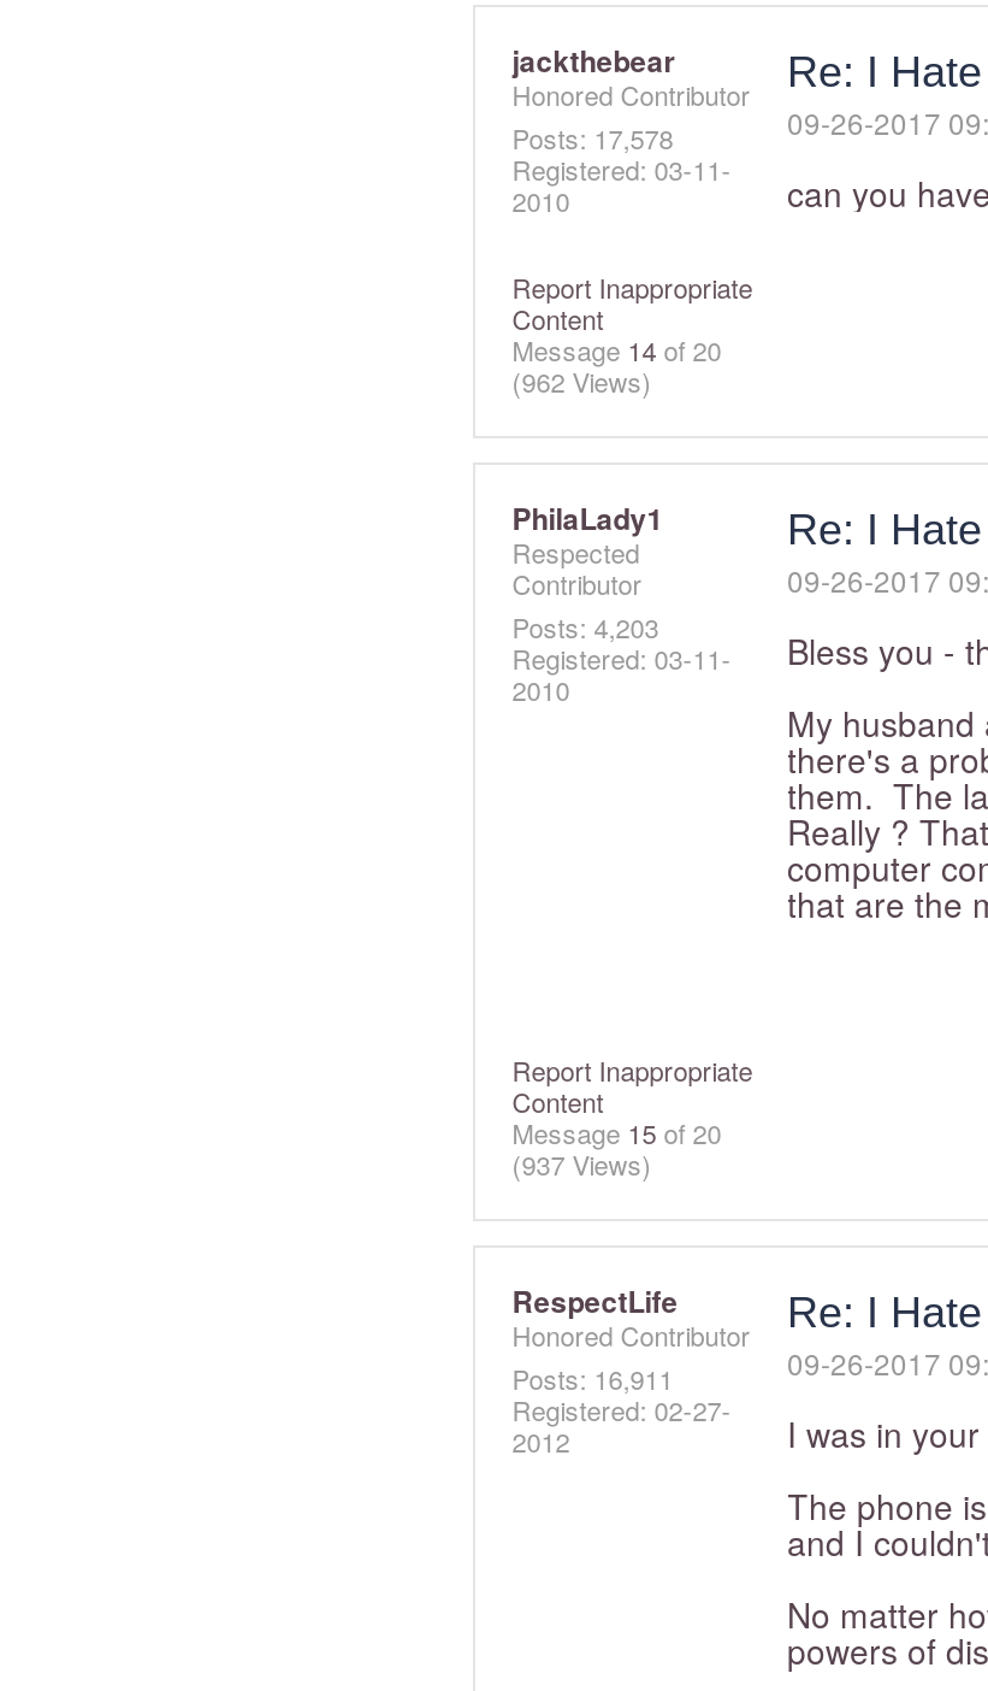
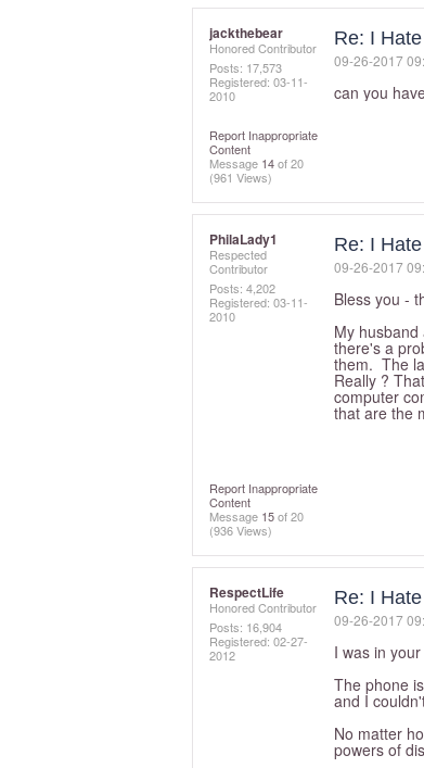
- Posts: 17,578
+ Posts: 17,573

- (962 Views)
+ (961 Views)

- Posts: 4,203
+ Posts: 4,202

- (937 Views)
+ (936 Views)

- Posts: 16,911
+ Posts: 16,904
